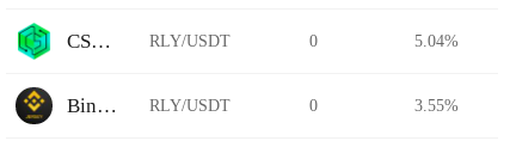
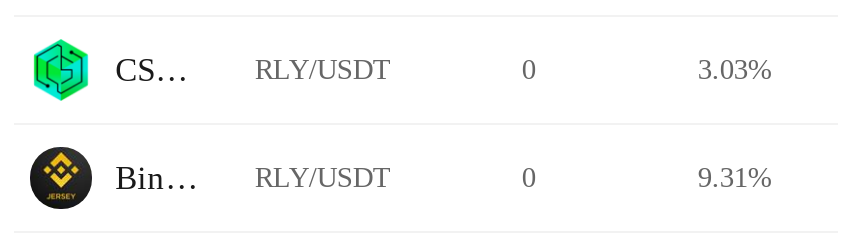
- 5.04%
+ 3.03%

- 3.55%
+ 9.31%
